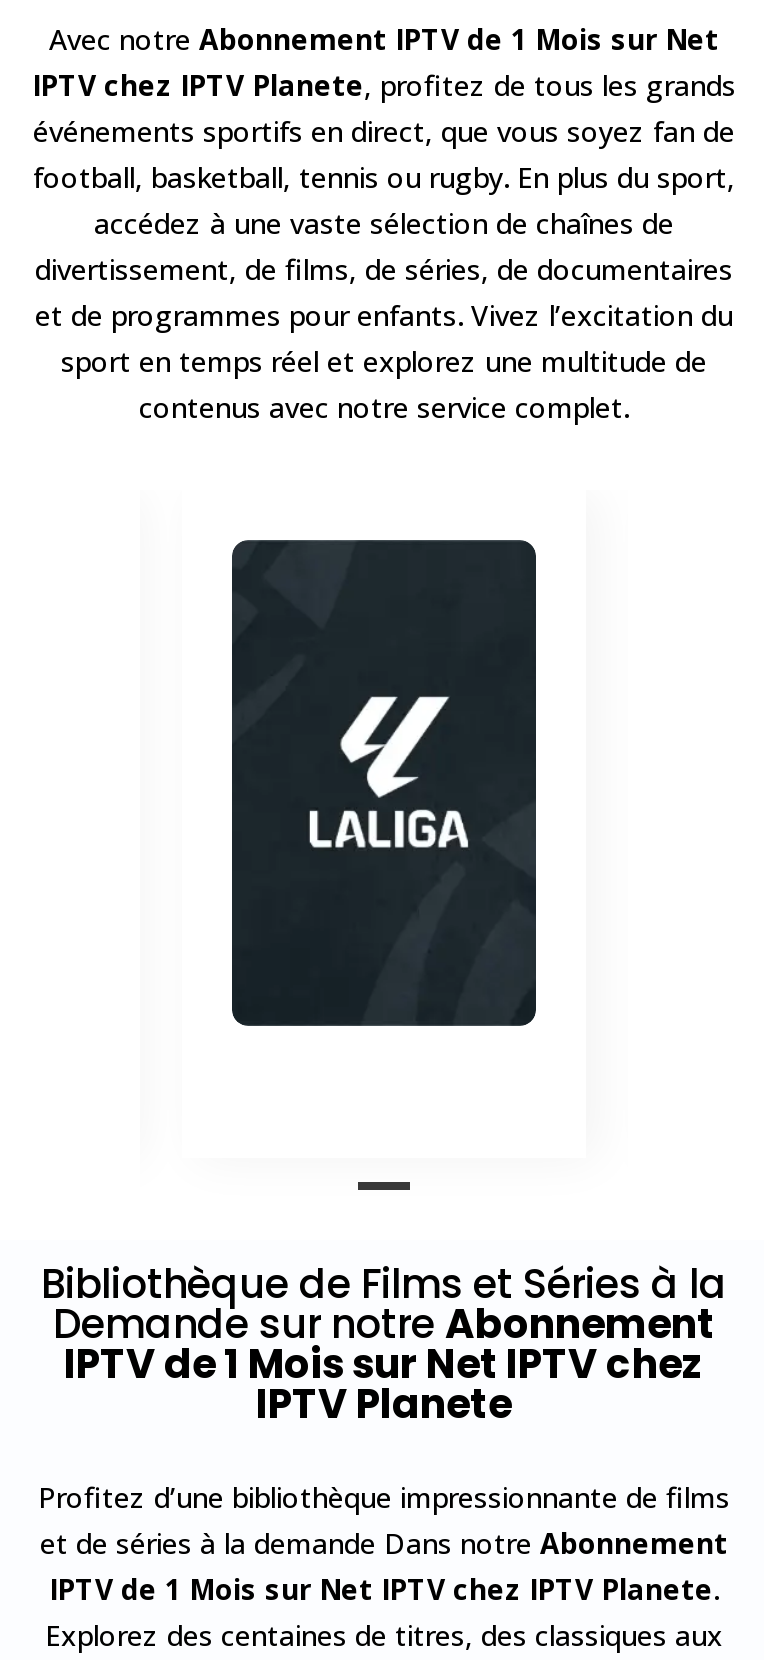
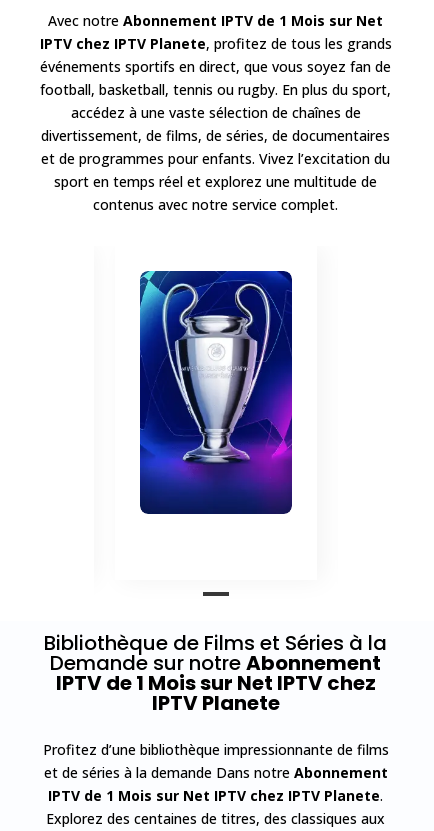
- [image]
+ [image]
